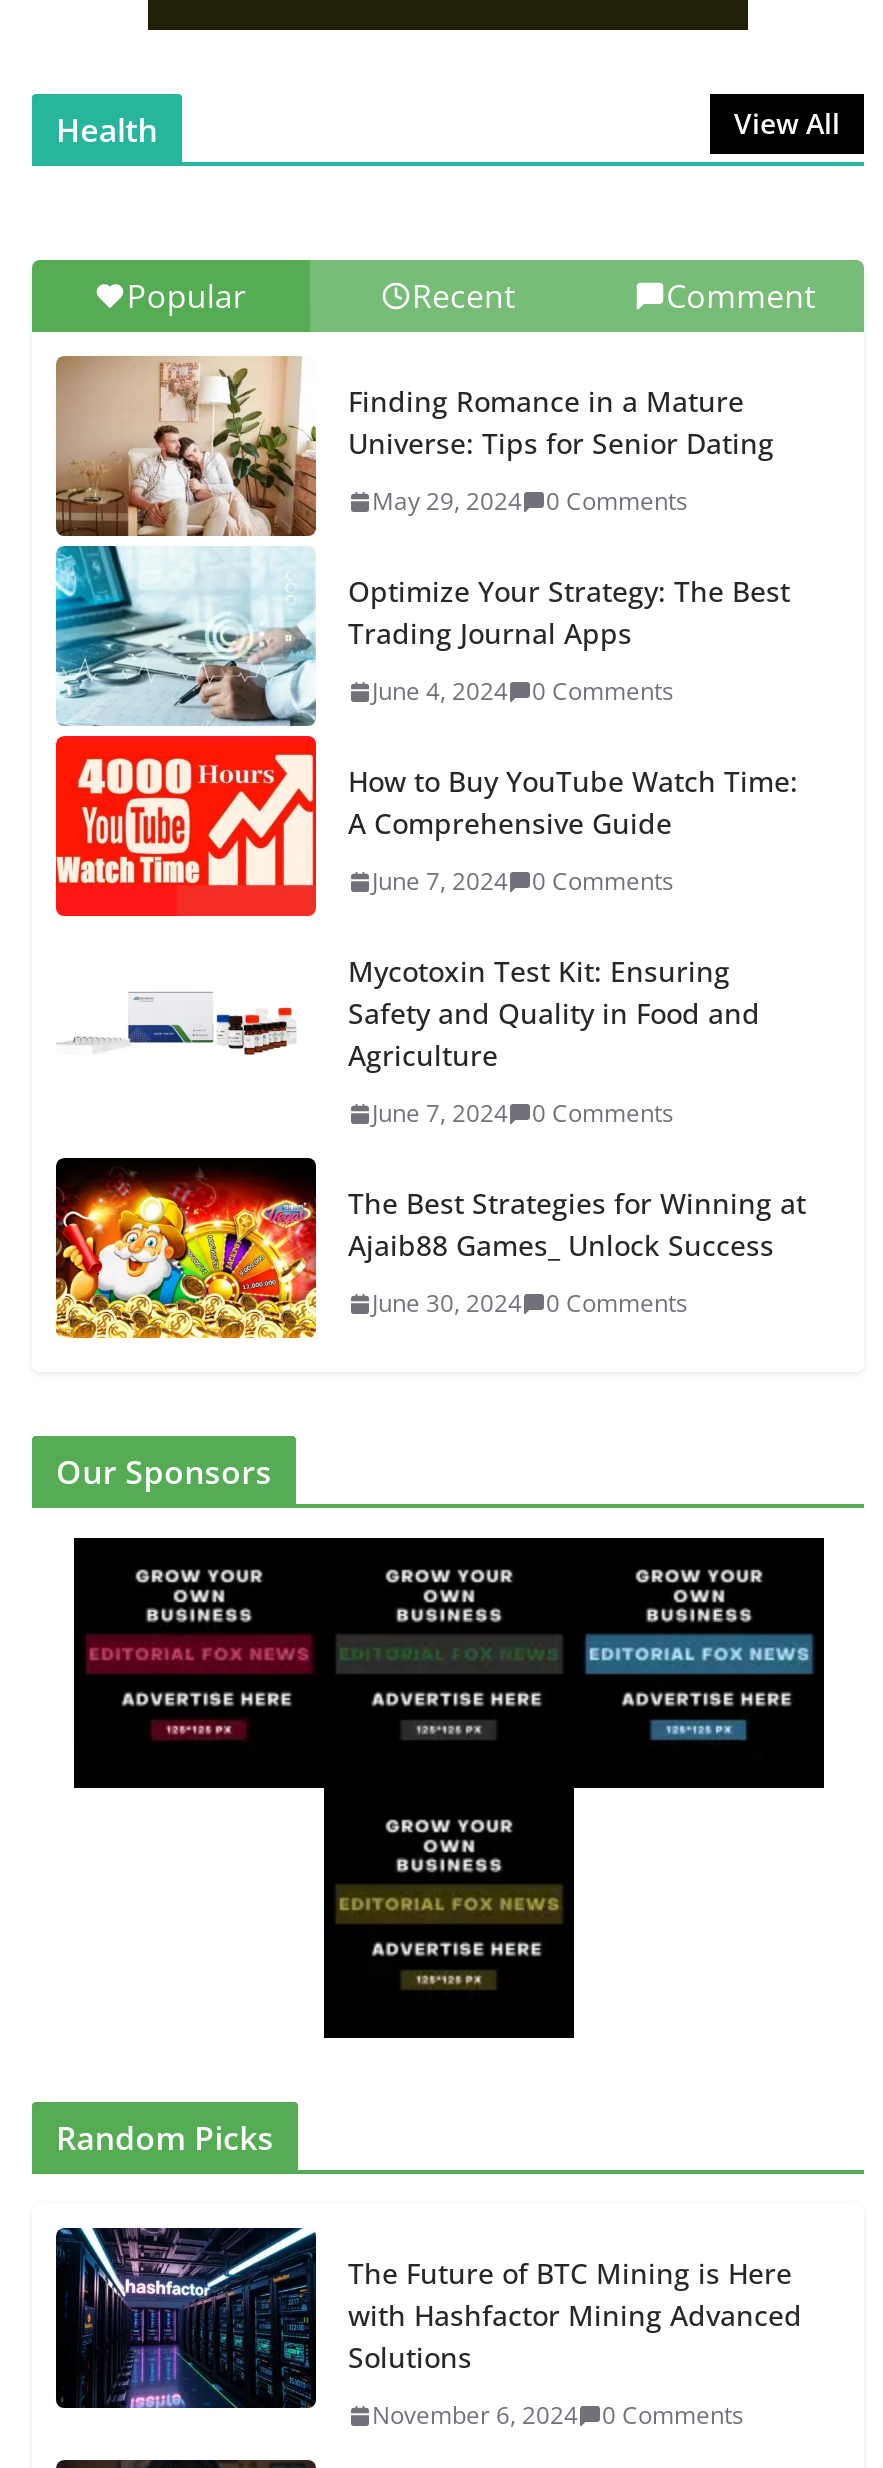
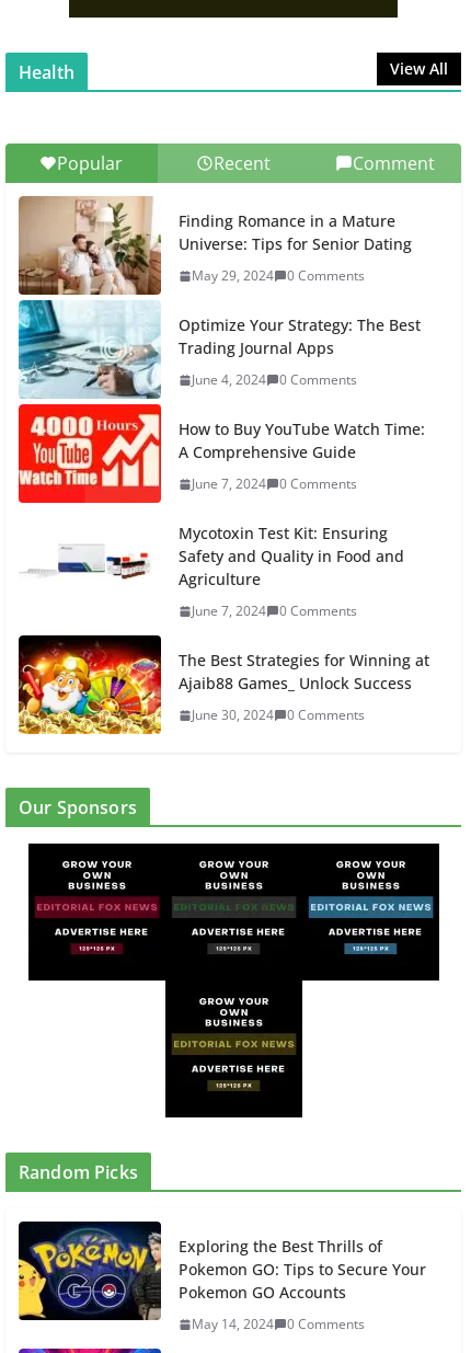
- [image]
- The Future of BTC Mining is Here
- with Hashfactor Mining Advanced
- Solutions
+ [image]
+ Exploring the Best Thrills of
+ Pokemon GO: Tips to Secure Your
+ Pokemon GO Accounts

- November 6, 2024 0 Comments
+ May 14, 2024 0 Comments
